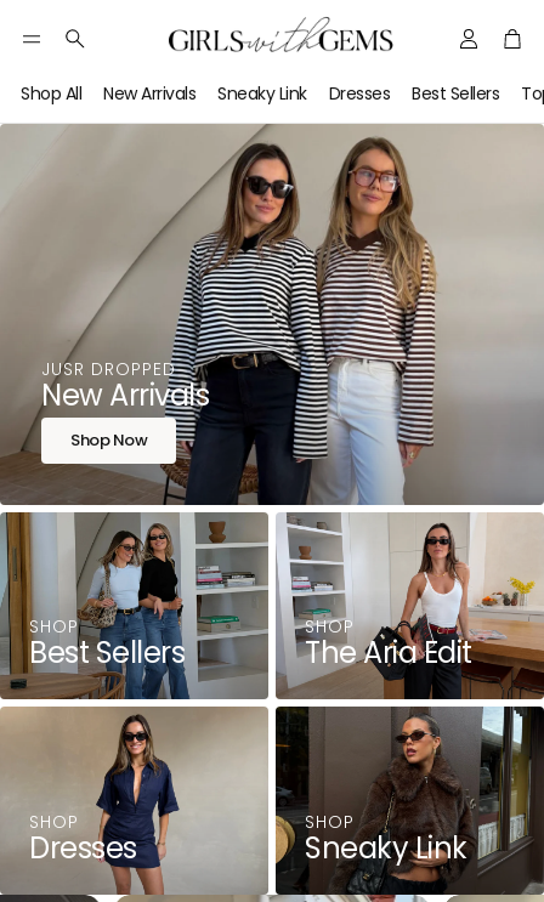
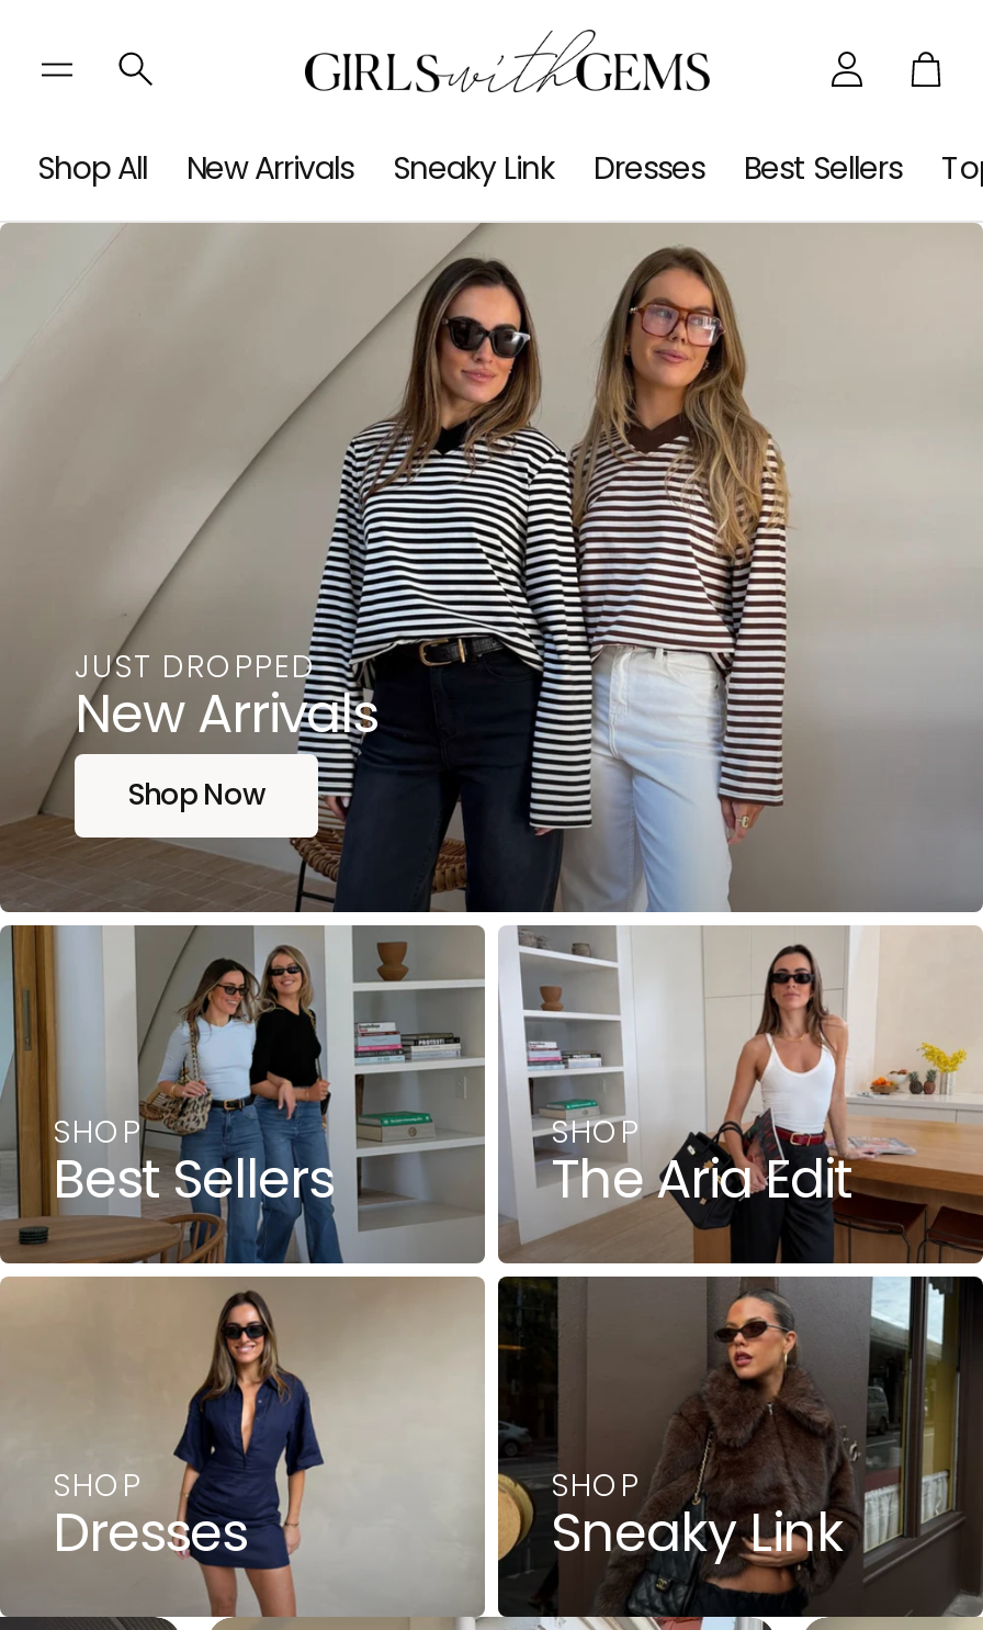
- JUSR DROPPED
+ JUST DROPPED
